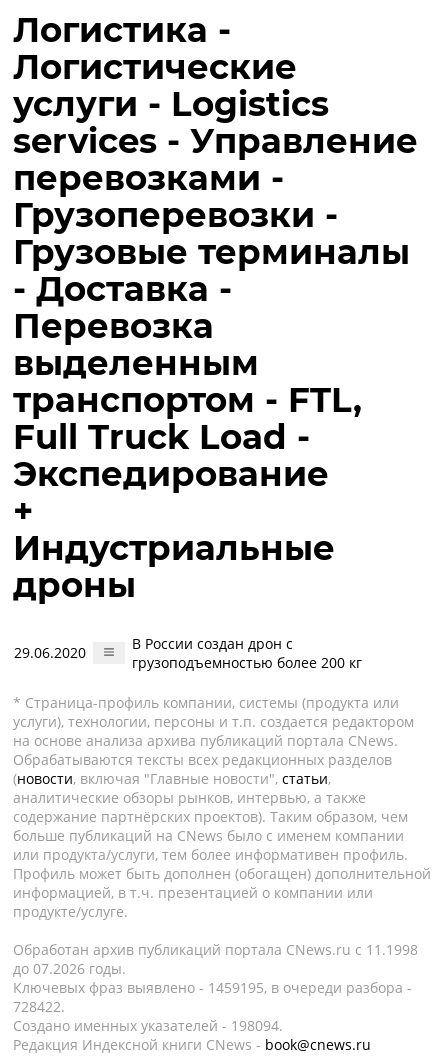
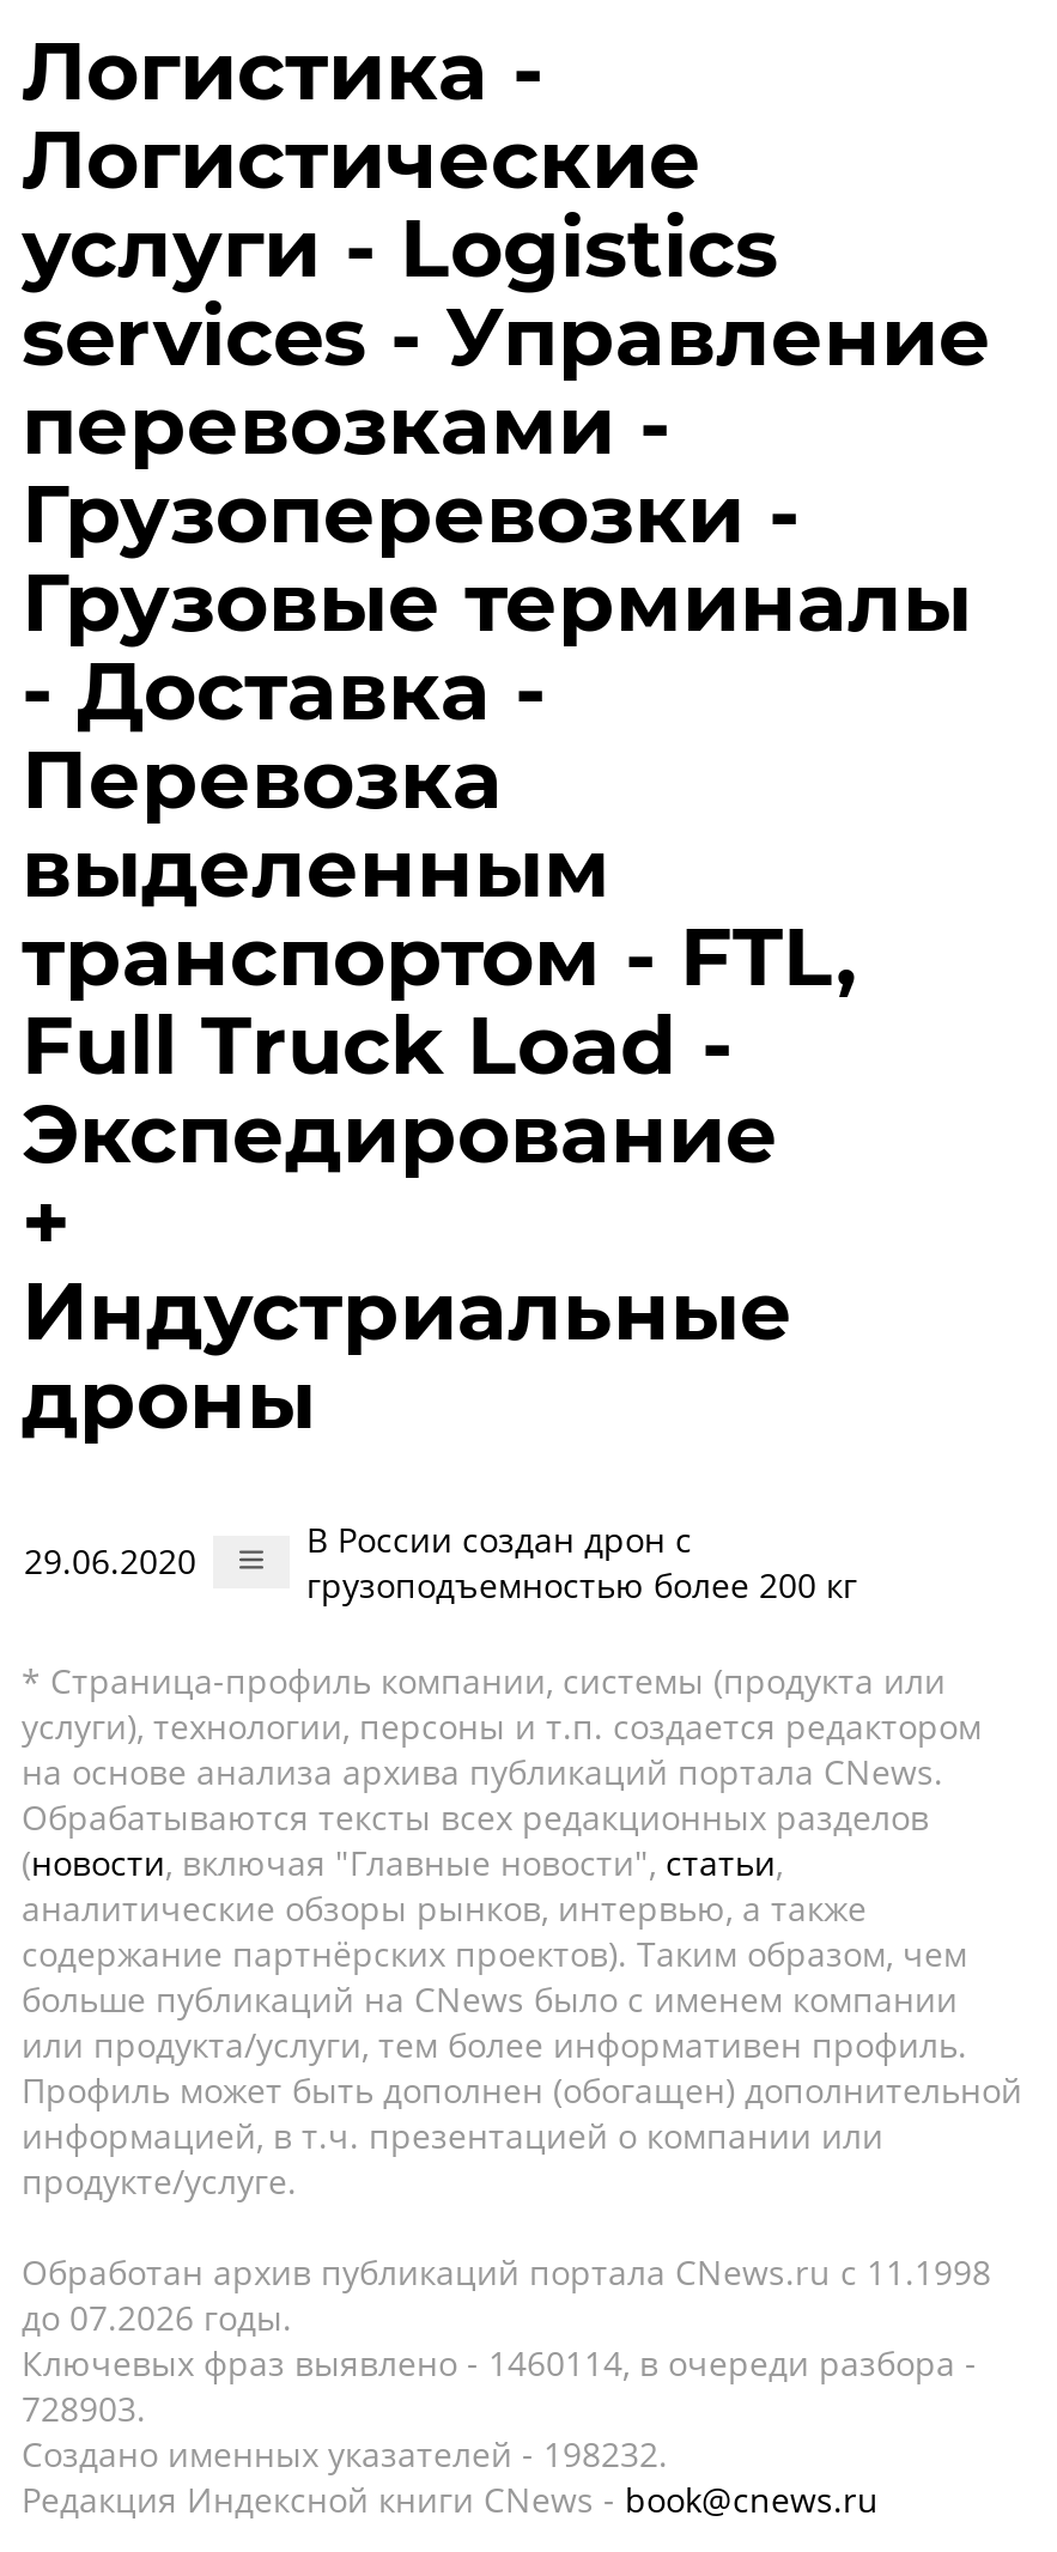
- Ключевых фраз выявлено - 1459195, в очереди разбора -
+ Ключевых фраз выявлено - 1460114, в очереди разбора -

- 728422.
+ 728903.

- Создано именных указателей - 198094.
+ Создано именных указателей - 198232.
